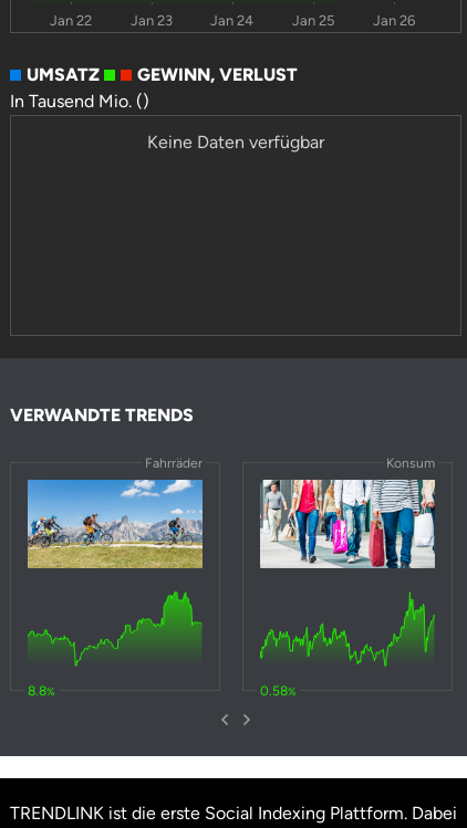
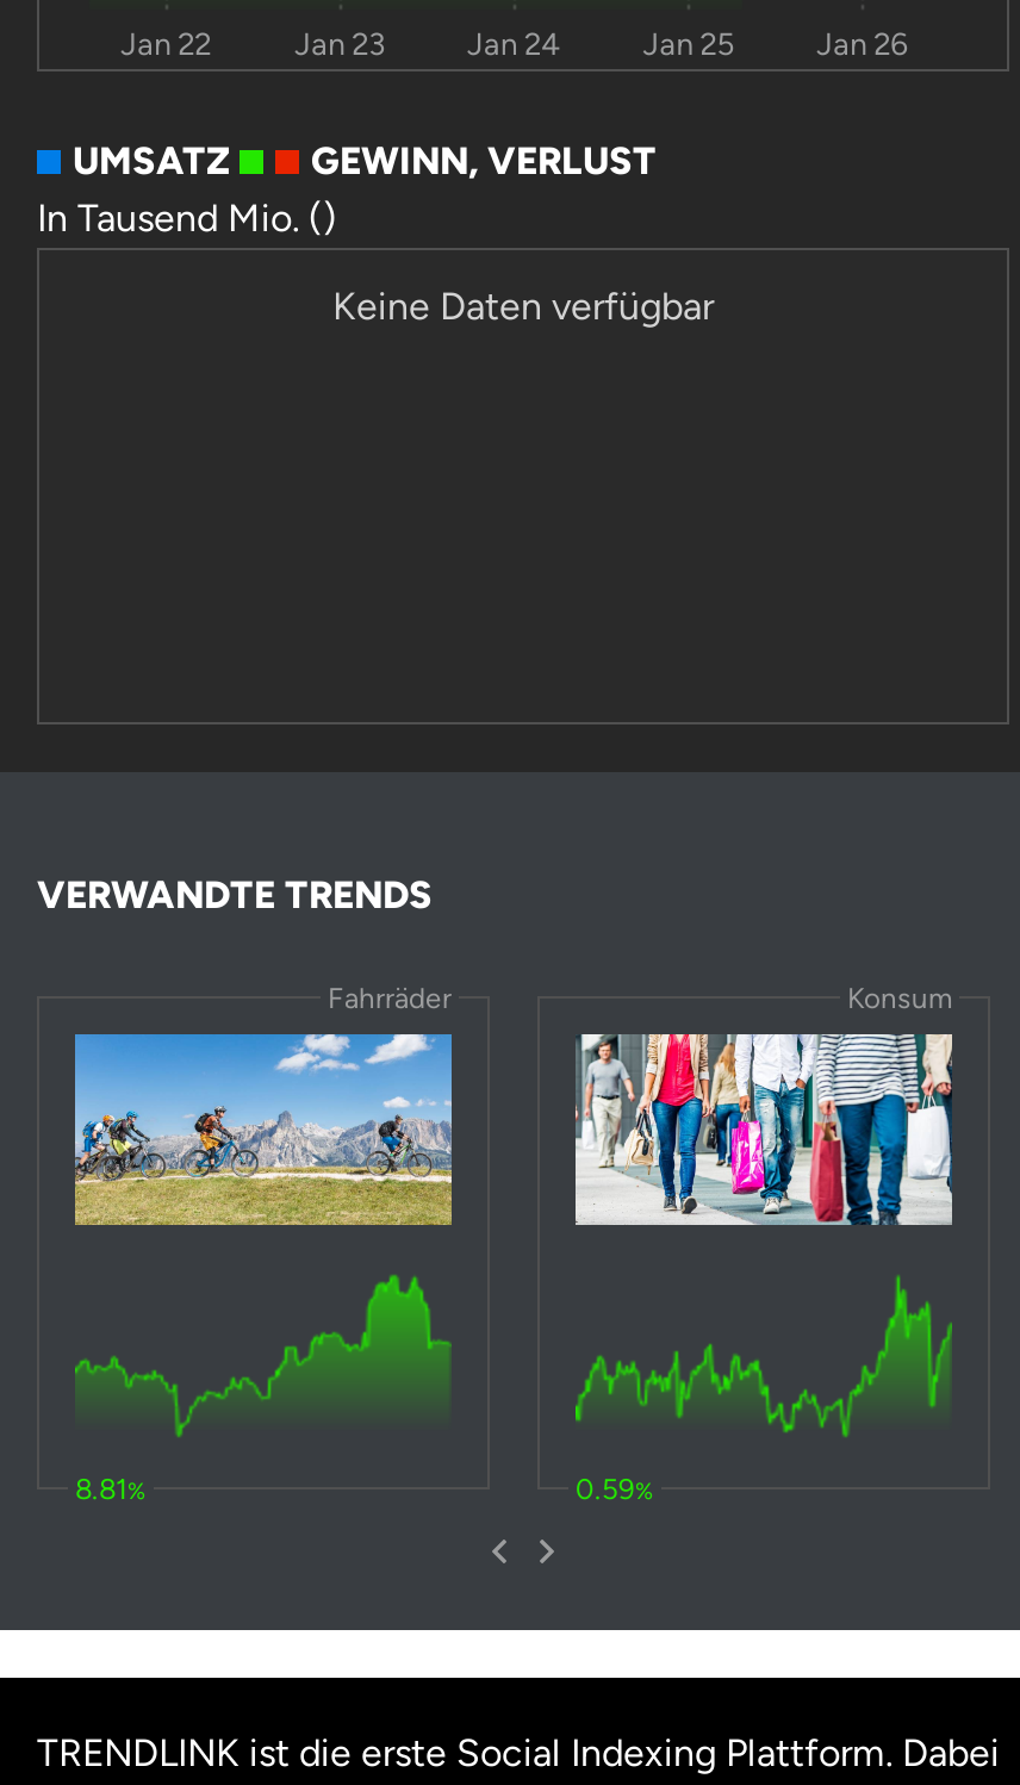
- 8.8%
+ 8.81%

- 0.58%
+ 0.59%
